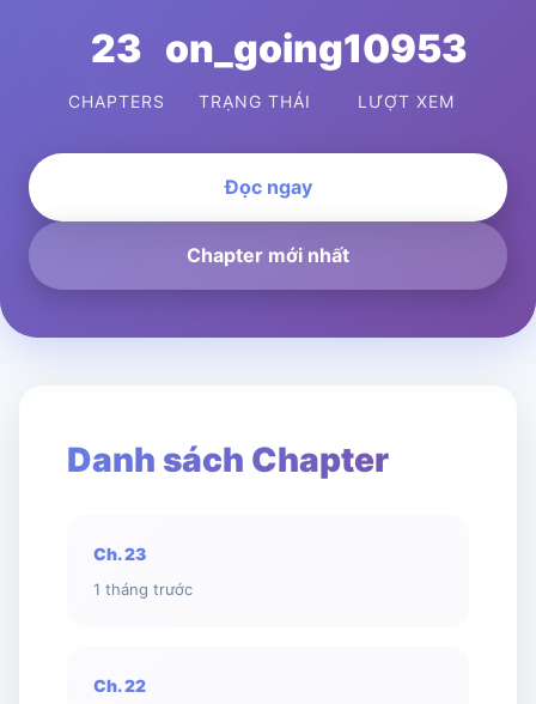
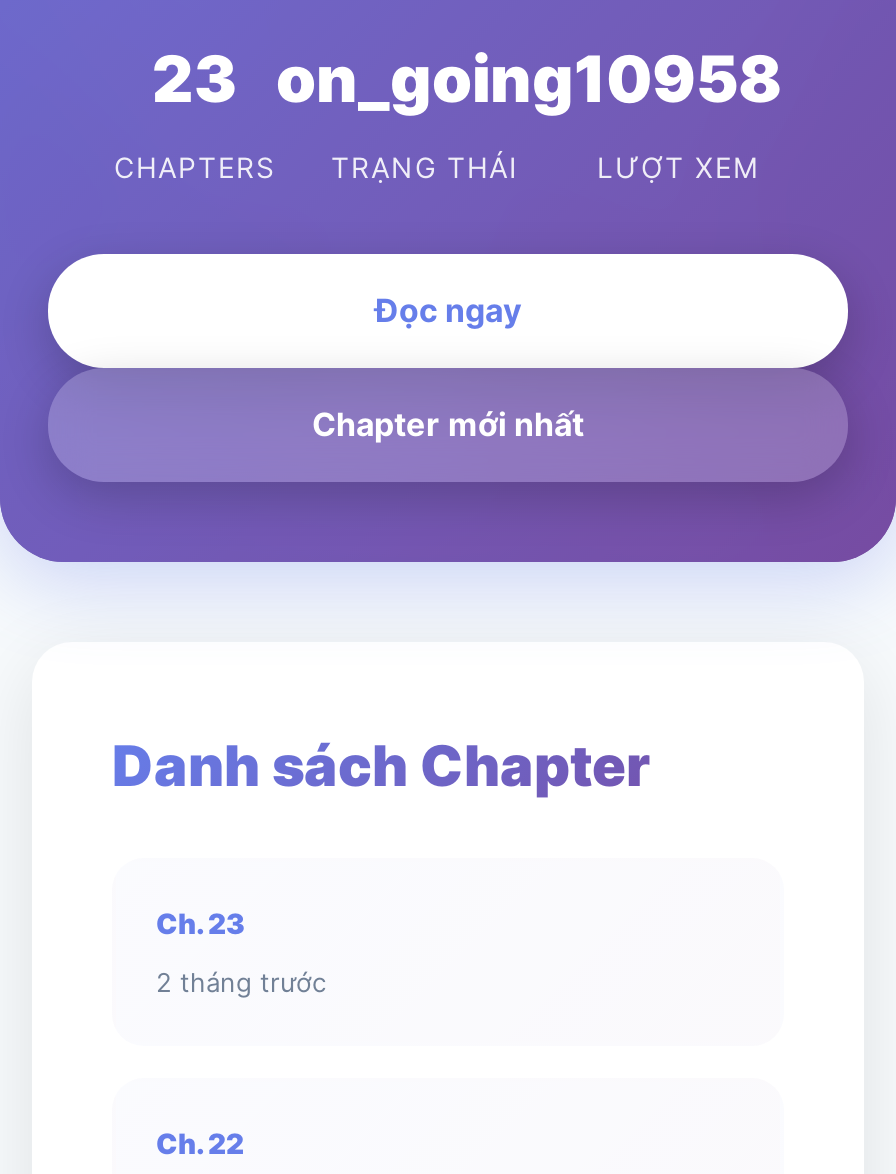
- 23 on_going 10953
+ 23 on_going 10958

- 1 tháng trước
+ 2 tháng trước
